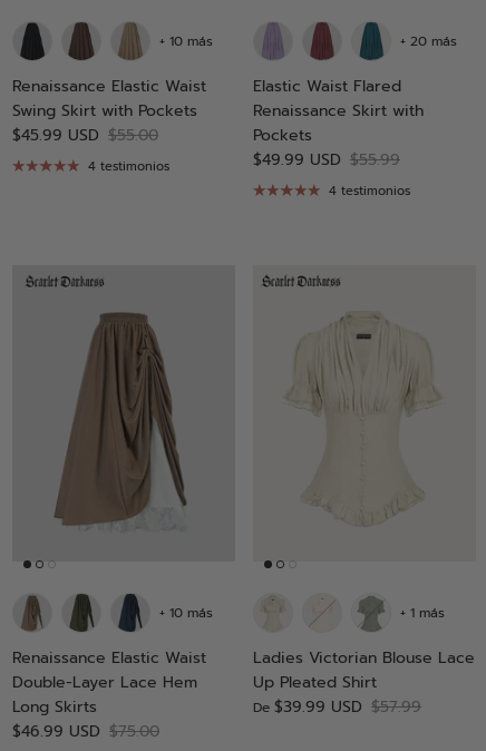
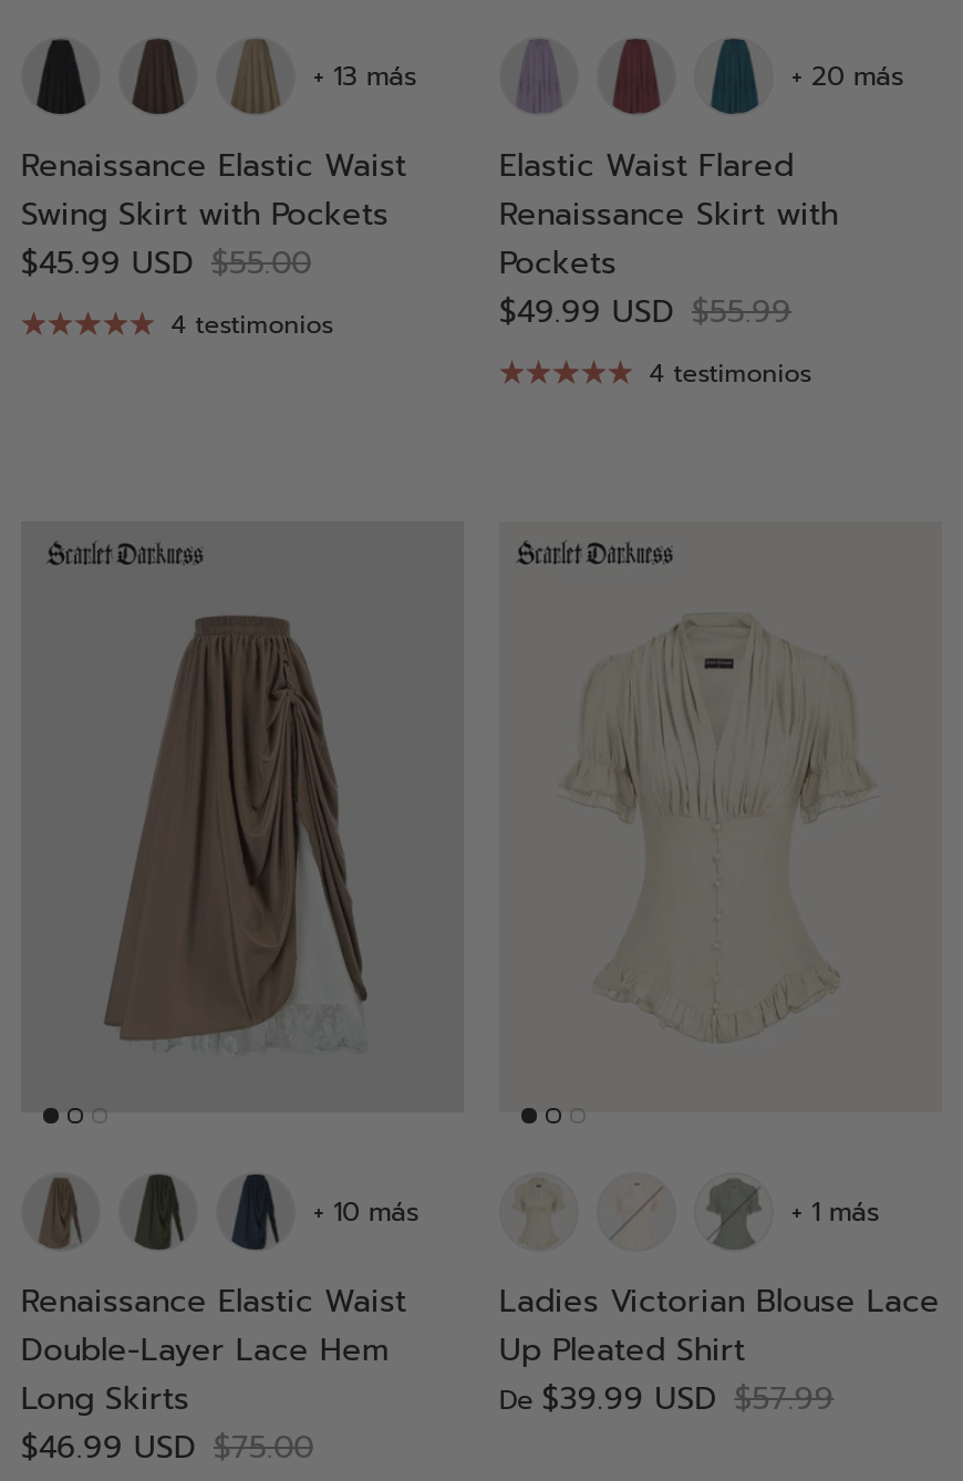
- + 10 más
+ + 13 más
